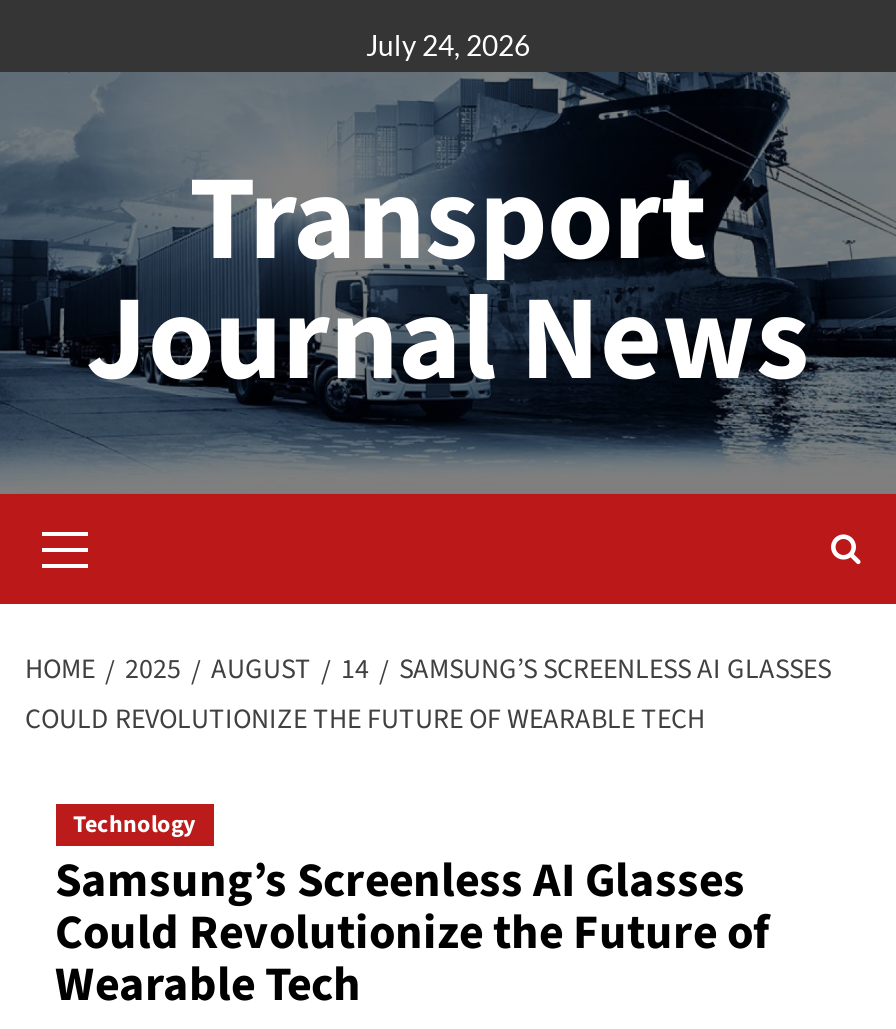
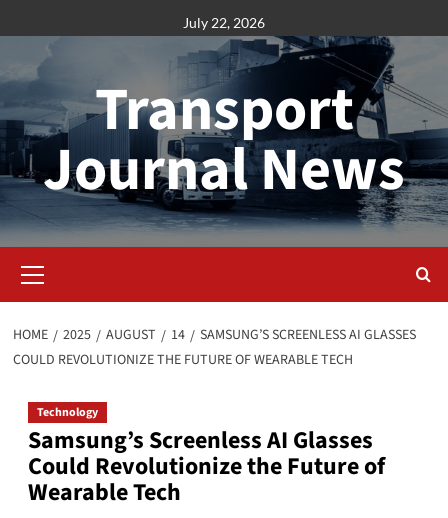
- July 24, 2026
+ July 22, 2026
